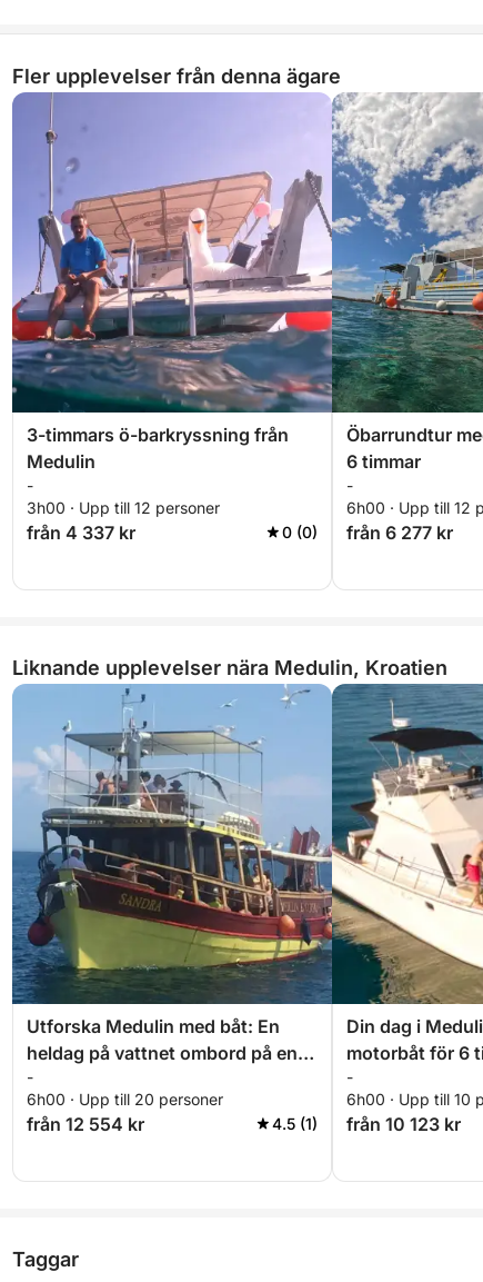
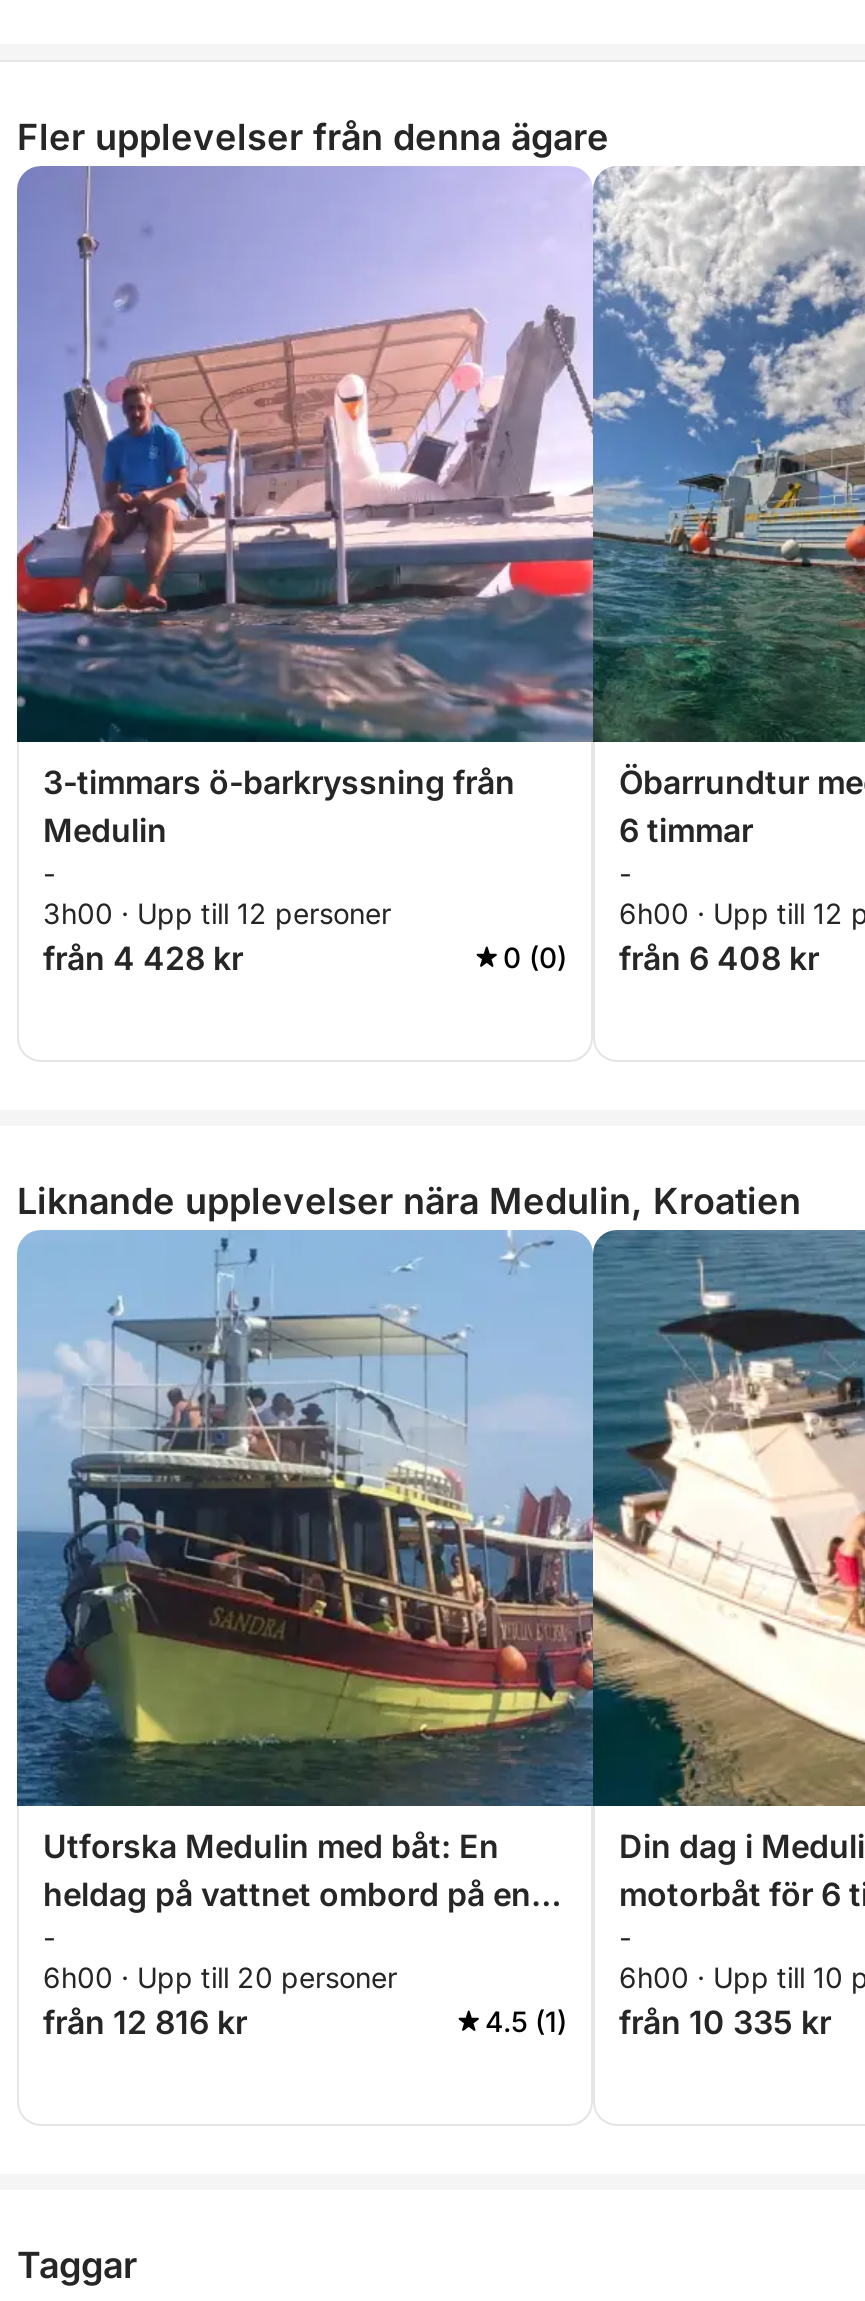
- från 4 337 kr
+ från 4 428 kr

- 0 (0) från 6 277 kr
+ 0 (0) från 6 408 kr

- från 12 554 kr
+ från 12 816 kr

- 4.5 (1) från 10 123 kr
+ 4.5 (1) från 10 335 kr
